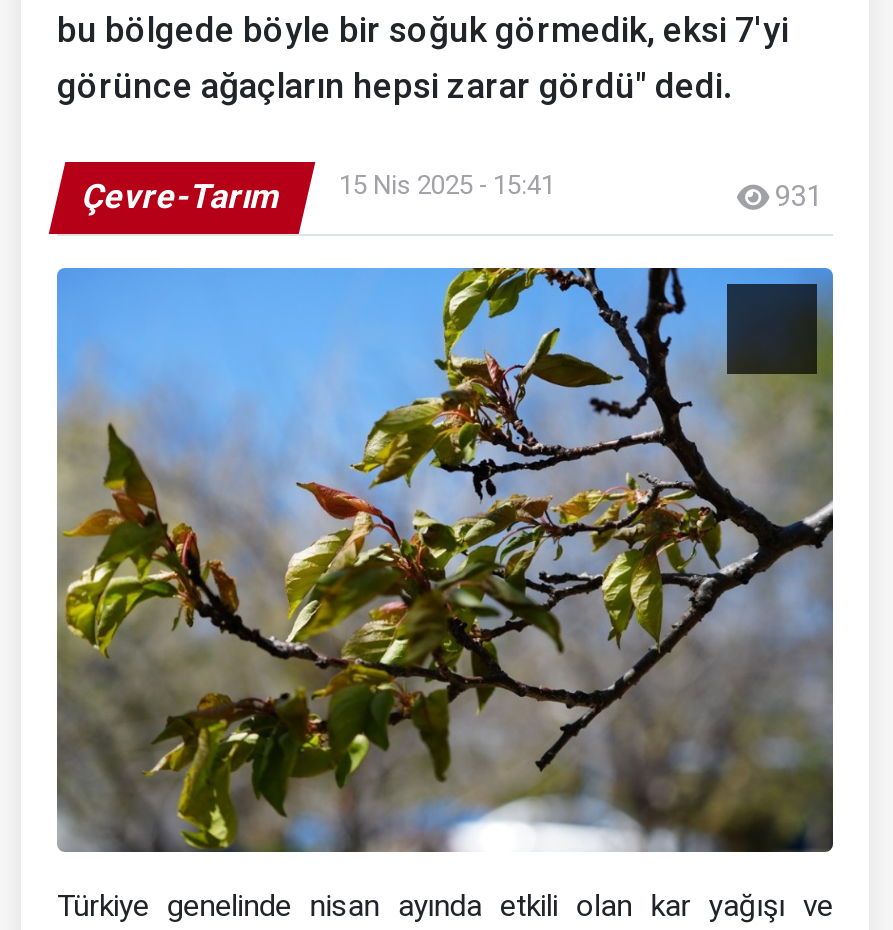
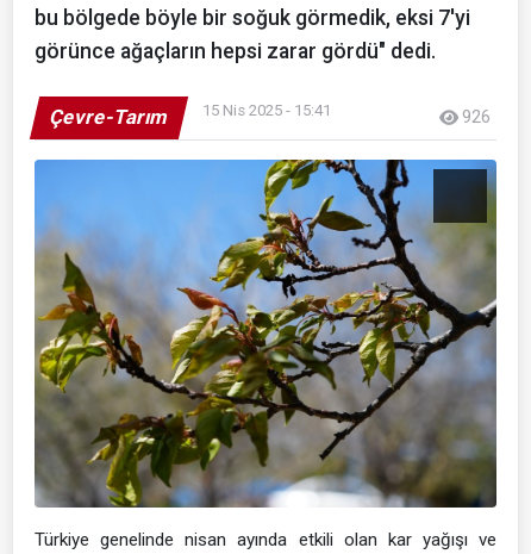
- 931
+ 926
